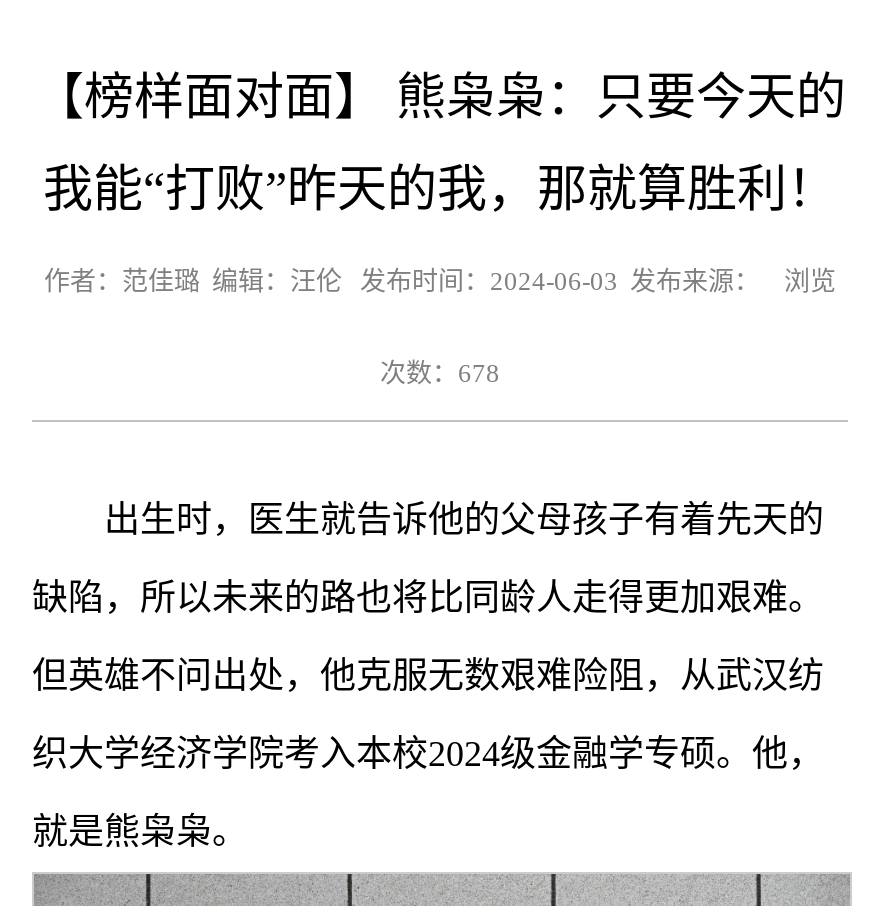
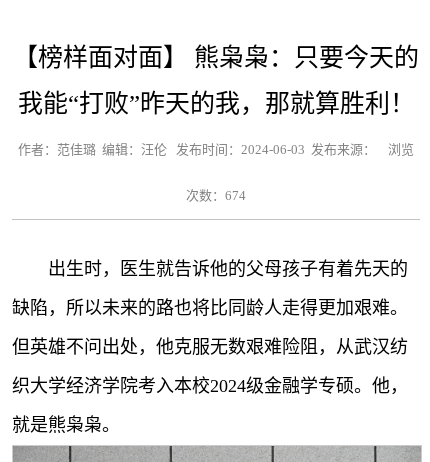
- 次数：678
+ 次数：674
